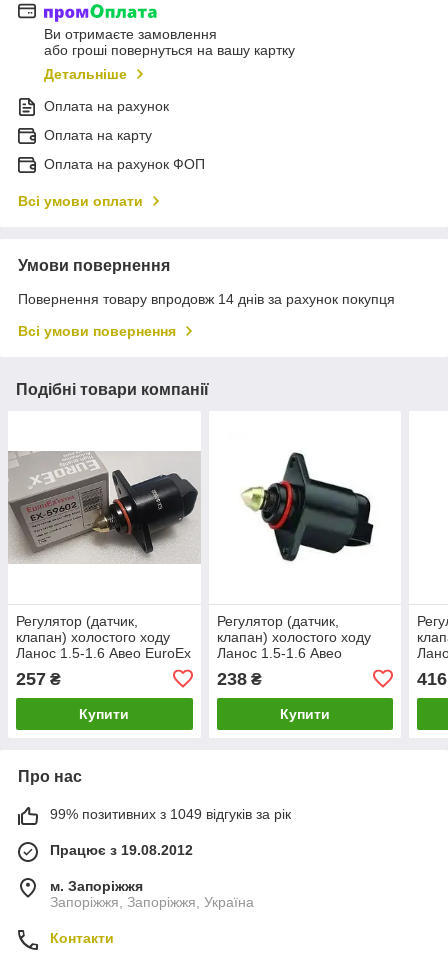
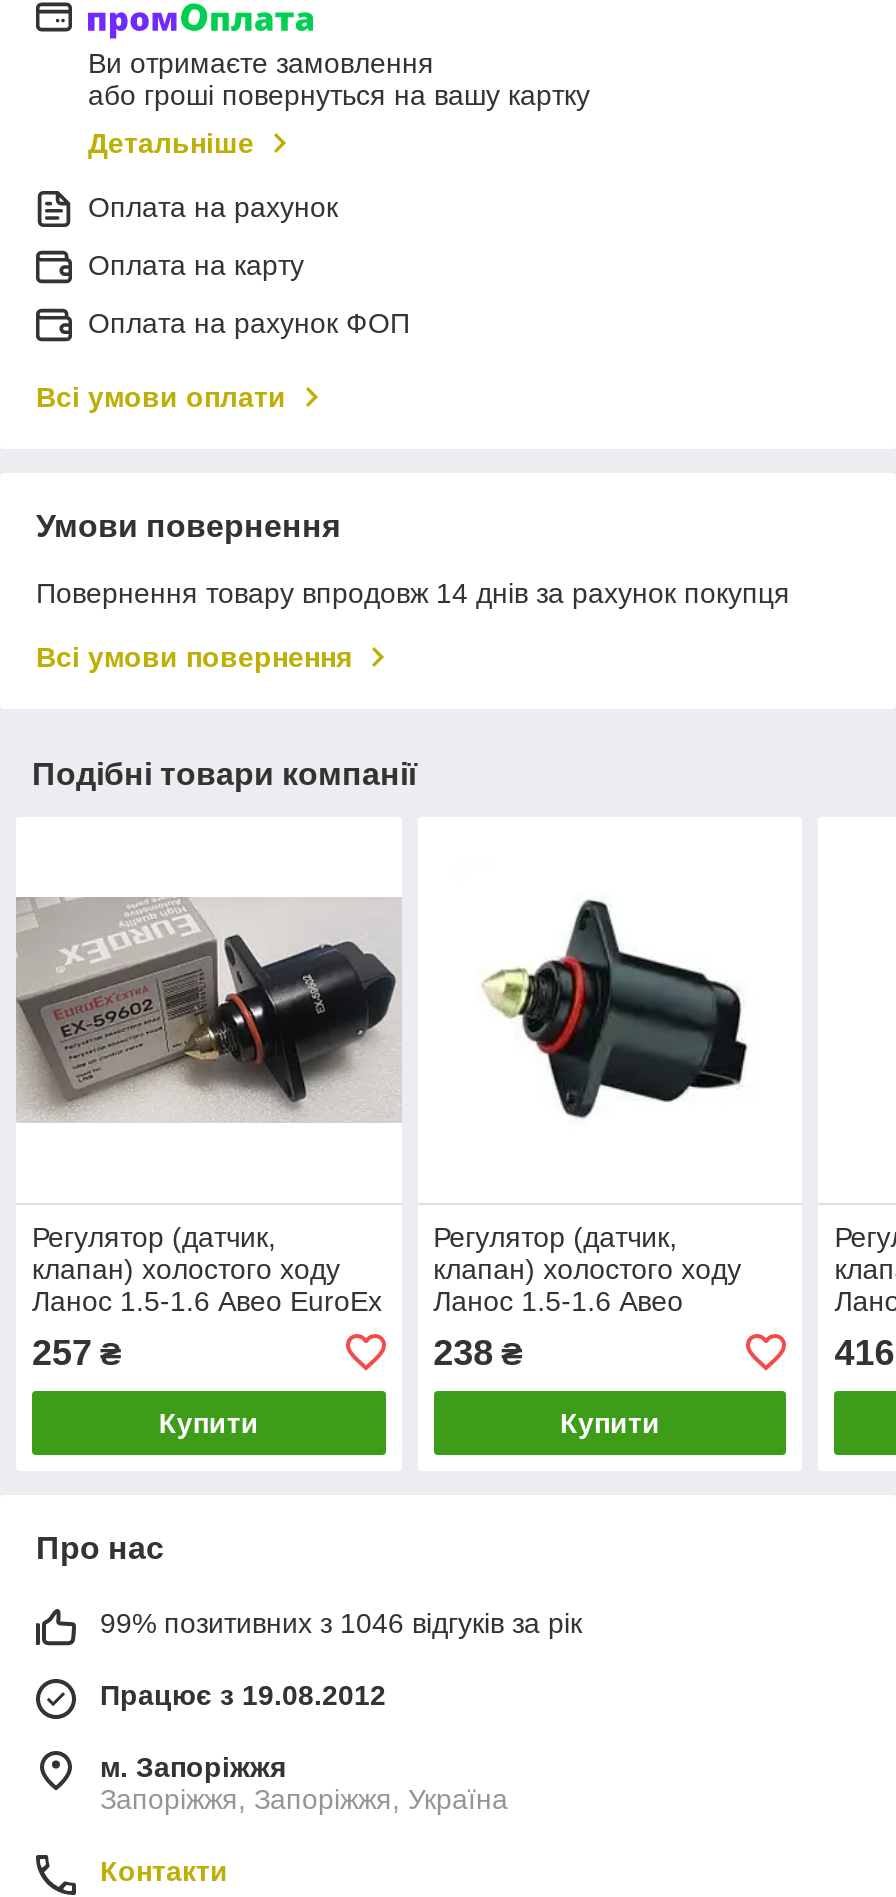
- 99% позитивних з 1049 відгуків за рік
+ 99% позитивних з 1046 відгуків за рік
